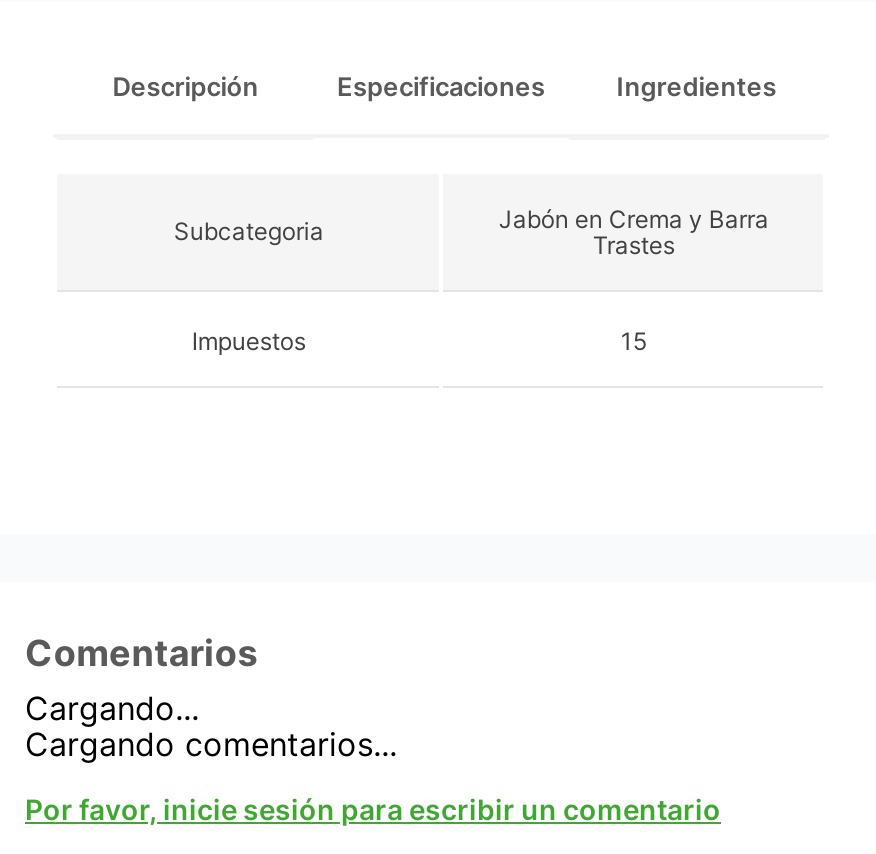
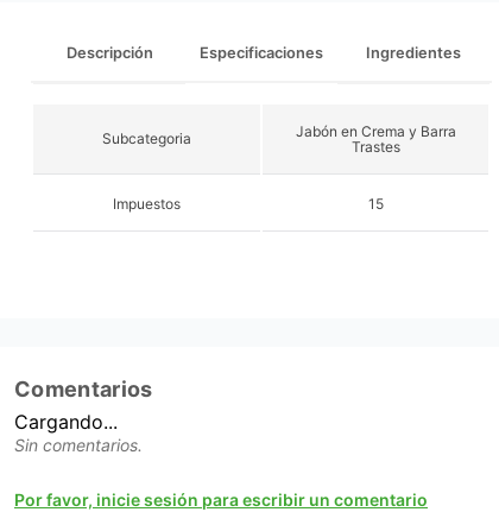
- Cargando comentarios...
+ Sin comentarios.
